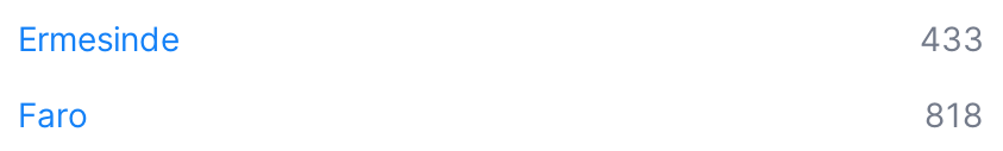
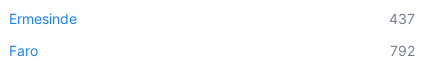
- 433
+ 437

- 818
+ 792
